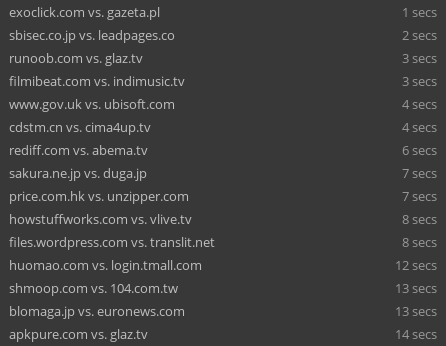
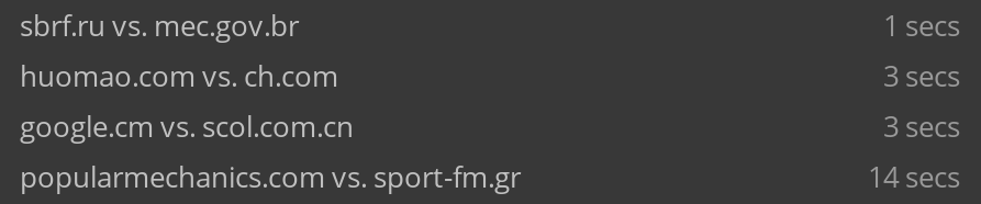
- exoclick.com vs. gazeta.pl
+ sbrf.ru vs. mec.gov.br

- sbisec.co.jp vs. leadpages.co
- 2 secs
- runoob.com vs. glaz.tv
+ huomao.com vs. ch.com

- filmibeat.com vs. indimusic.tv
+ google.cm vs. scol.com.cn

- www.gov.uk vs. ubisoft.com
- 4 secs
- cdstm.cn vs. cima4up.tv
- 4 secs
- rediff.com vs. abema.tv
- 6 secs
- sakura.ne.jp vs. duga.jp
- 7 secs
- price.com.hk vs. unzipper.com
- 7 secs
- howstuffworks.com vs. vlive.tv
- 8 secs
- files.wordpress.com vs. translit.net
- 8 secs
- huomao.com vs. login.tmall.com
- 12 secs
- shmoop.com vs. 104.com.tw
- 13 secs
- blomaga.jp vs. euronews.com
- 13 secs
- apkpure.com vs. glaz.tv
+ popularmechanics.com vs. sport-fm.gr
